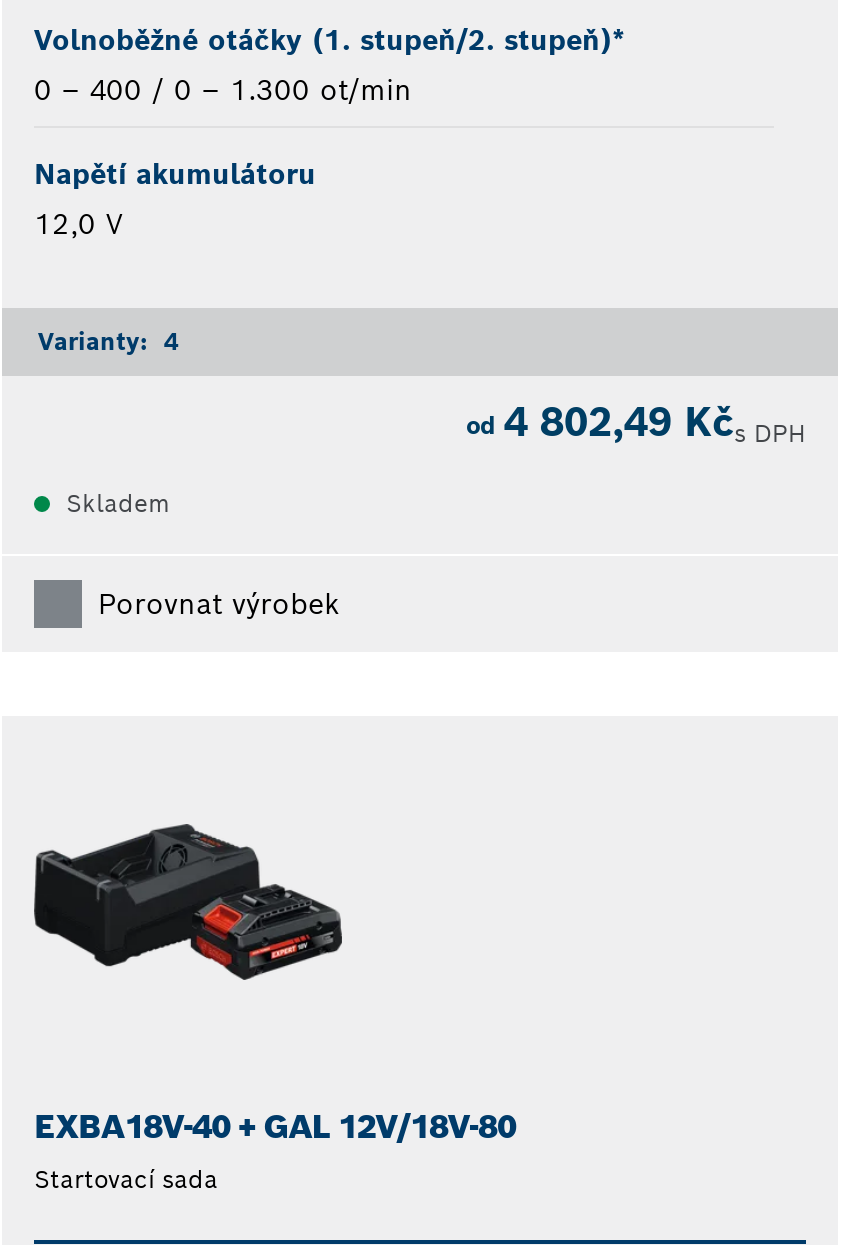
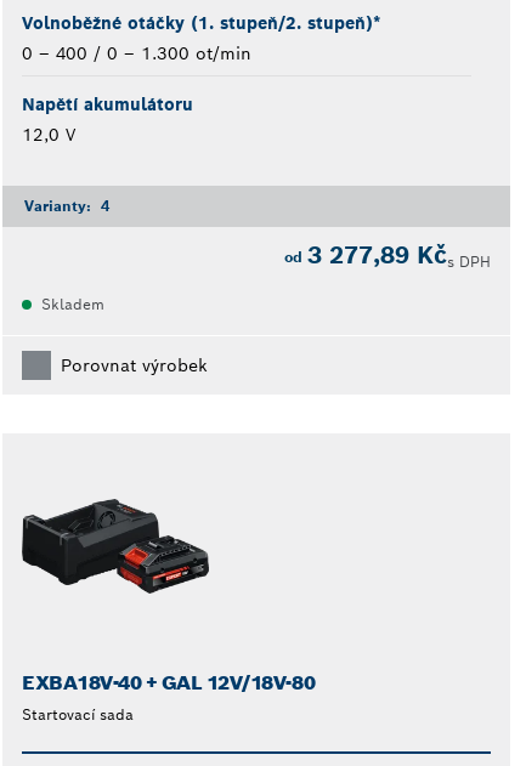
- od 4 802,49 Kč s DPH
+ od 3 277,89 Kč s DPH
